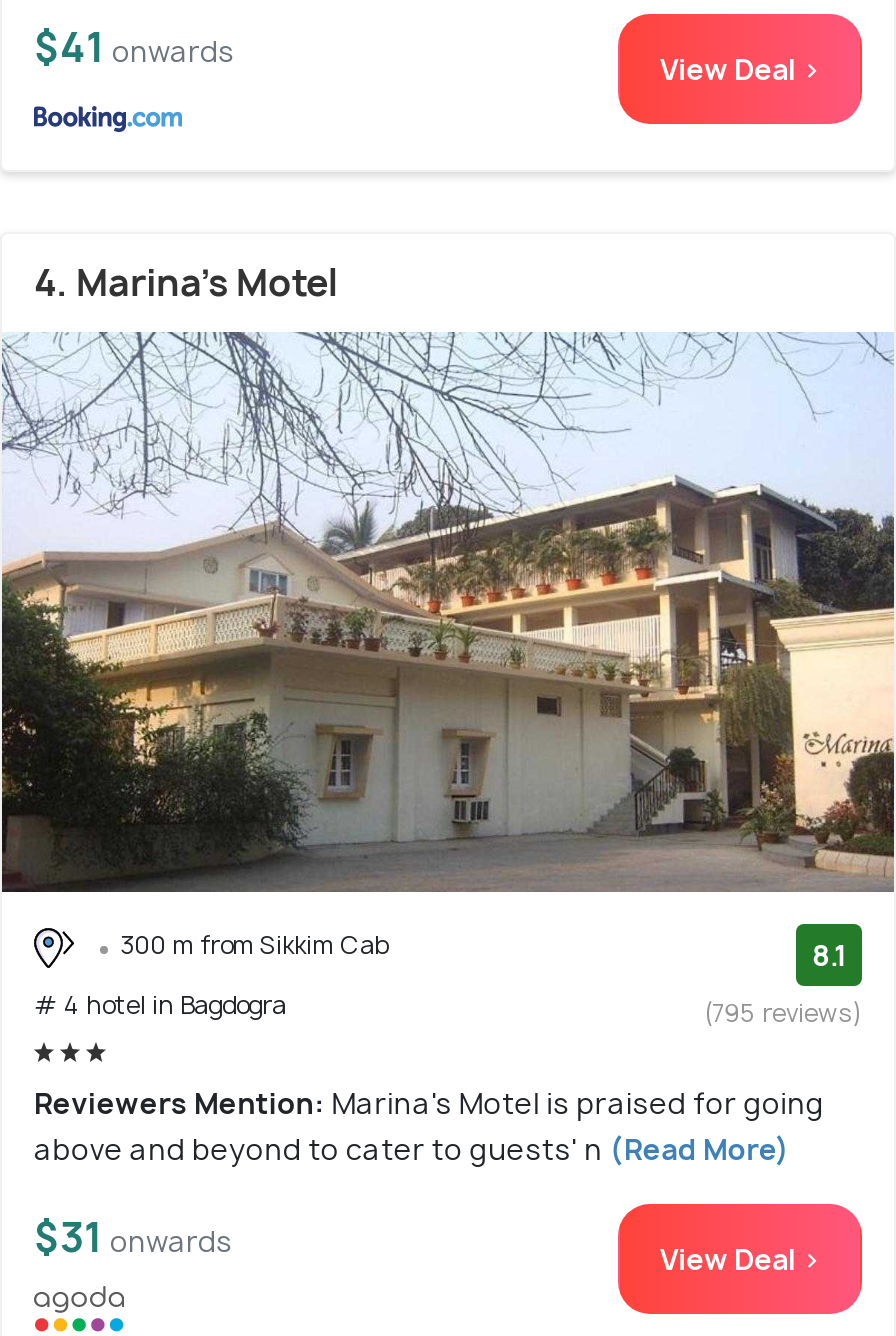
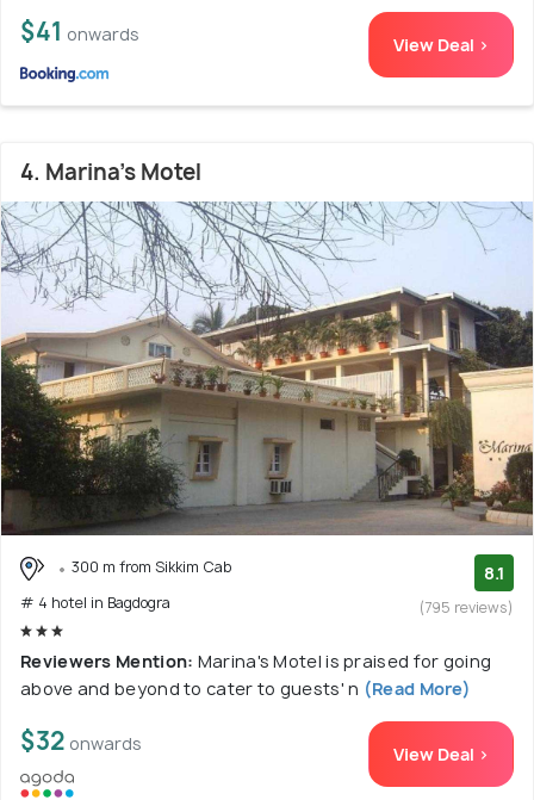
- $31 onwards
+ $32 onwards
